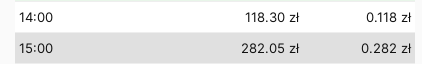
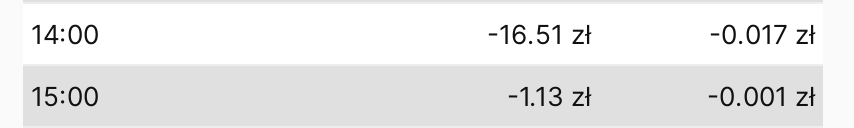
- 118.30 zł
+ -16.51 zł

- 0.118 zł
+ -0.017 zł

- 282.05 zł
+ -1.13 zł

- 0.282 zł
+ -0.001 zł
